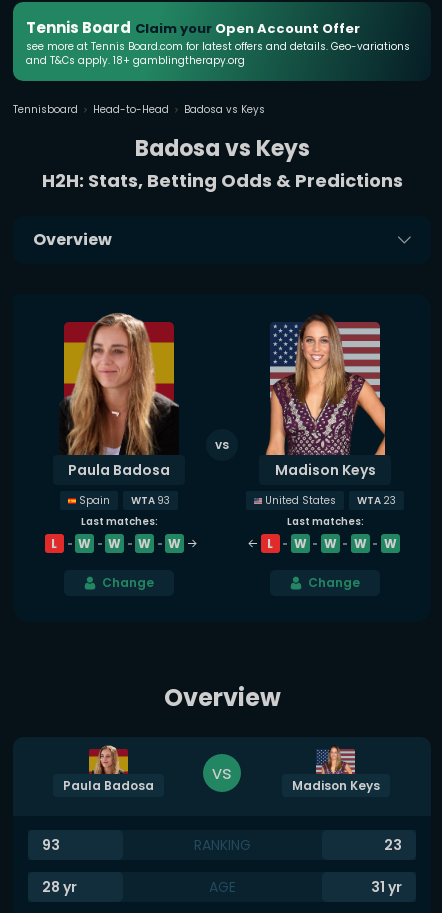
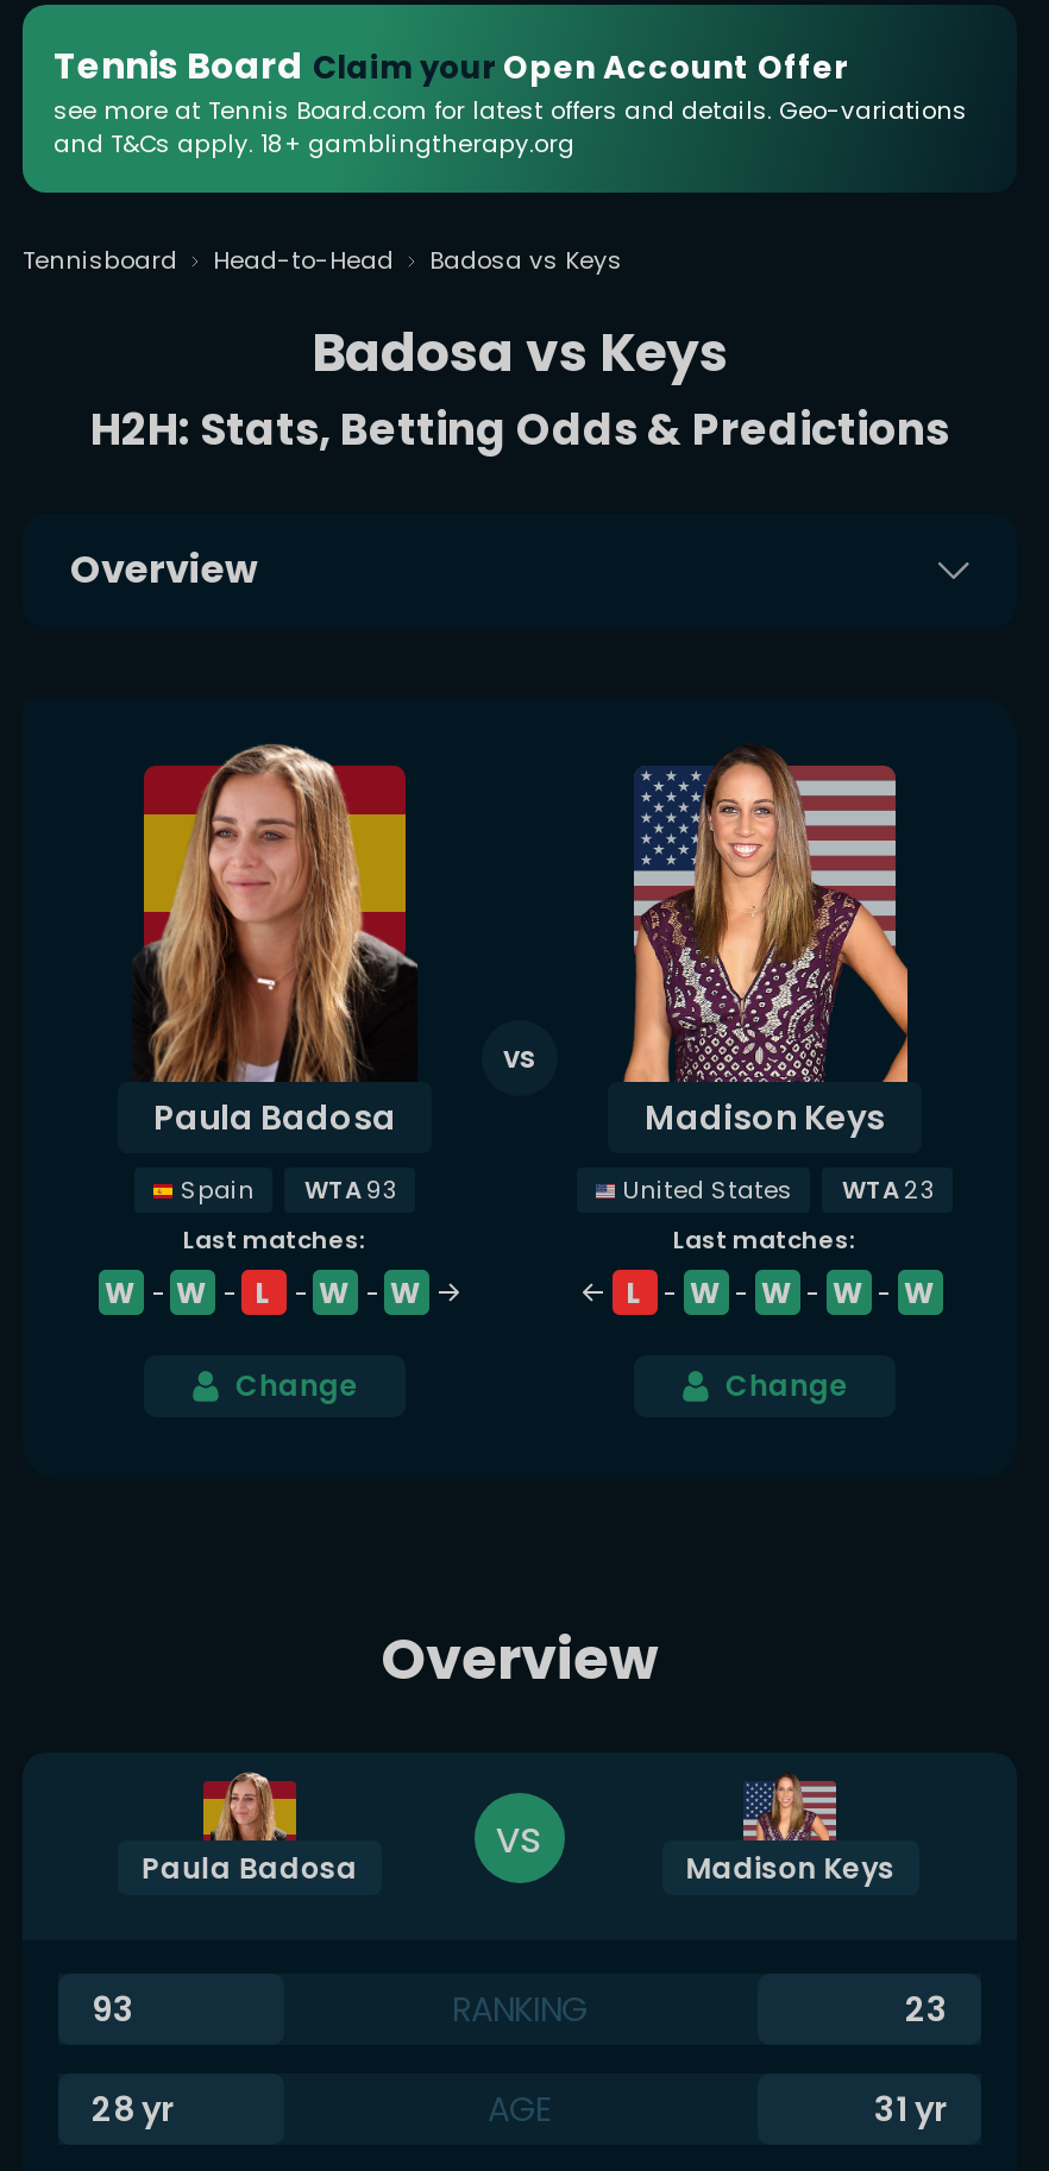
- L

+ L
